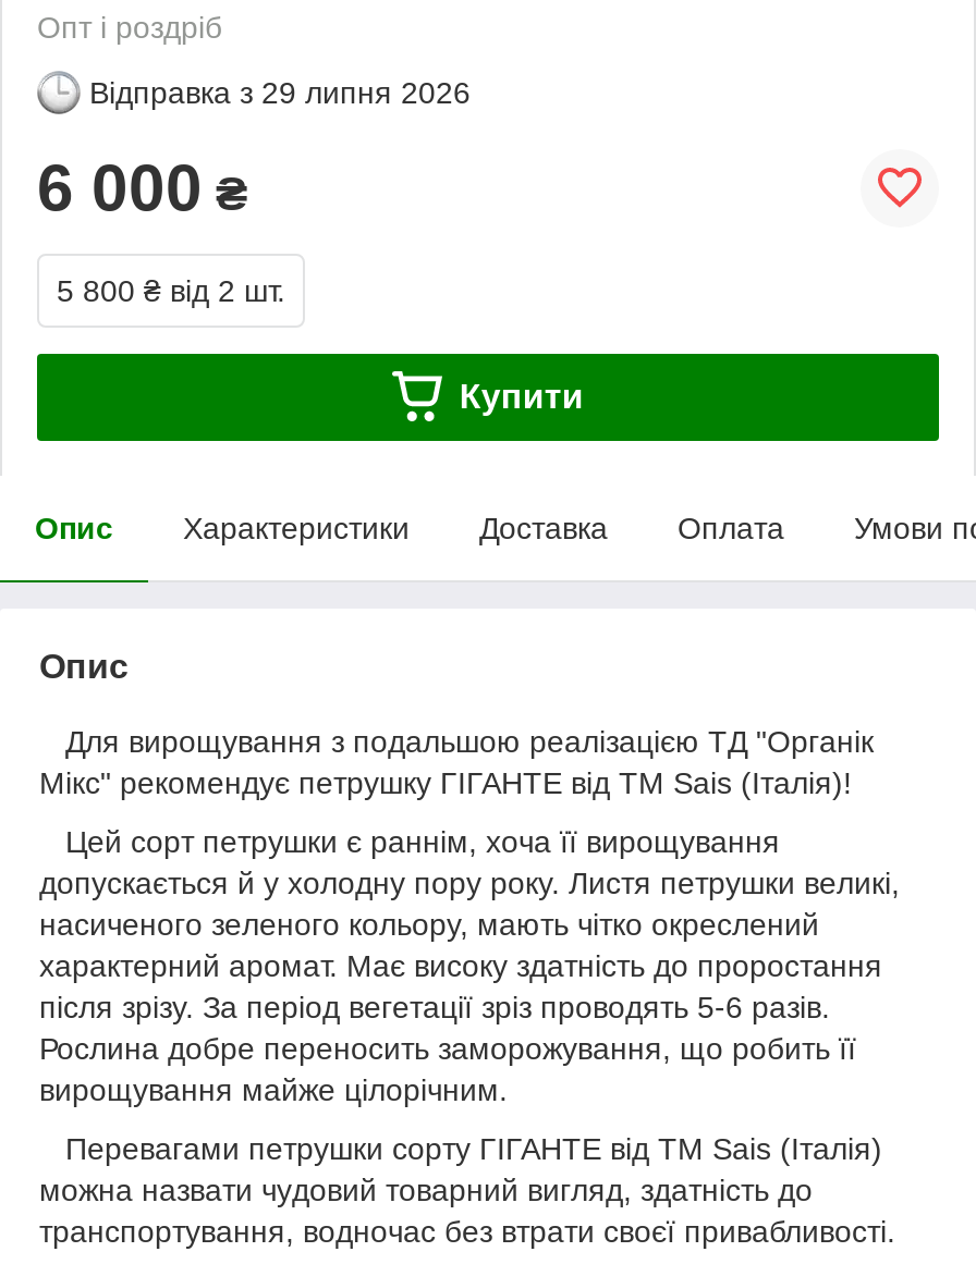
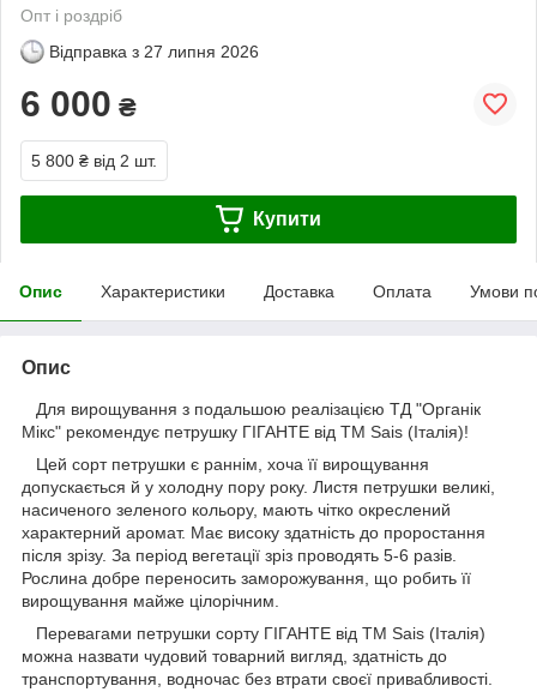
- Відправка з 29 липня 2026
+ Відправка з 27 липня 2026
